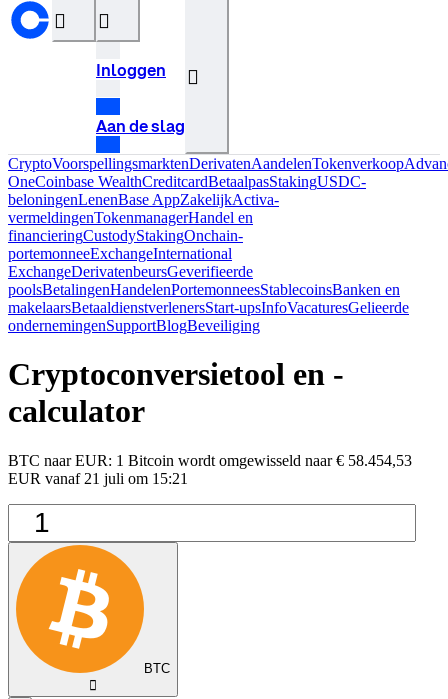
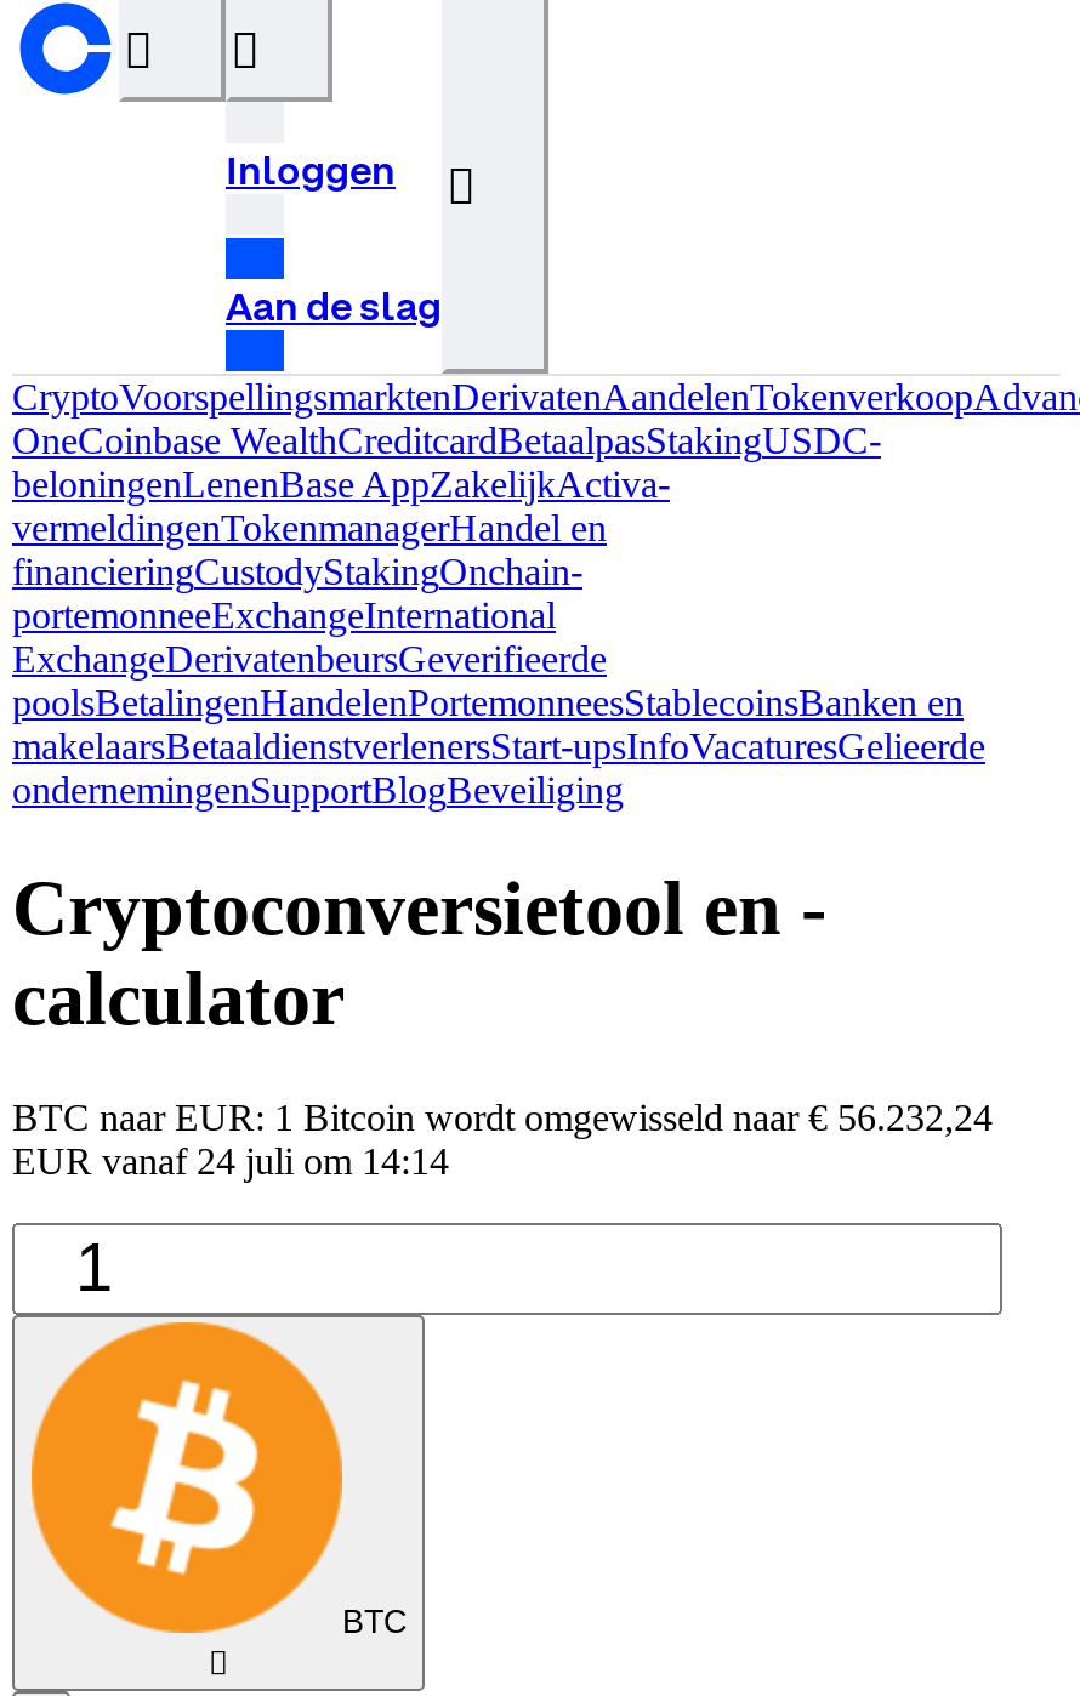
- BTC naar EUR: 1 Bitcoin wordt omgewisseld naar € 58.454,53
+ BTC naar EUR: 1 Bitcoin wordt omgewisseld naar € 56.232,24

- EUR vanaf 21 juli om 15:21
+ EUR vanaf 24 juli om 14:14
